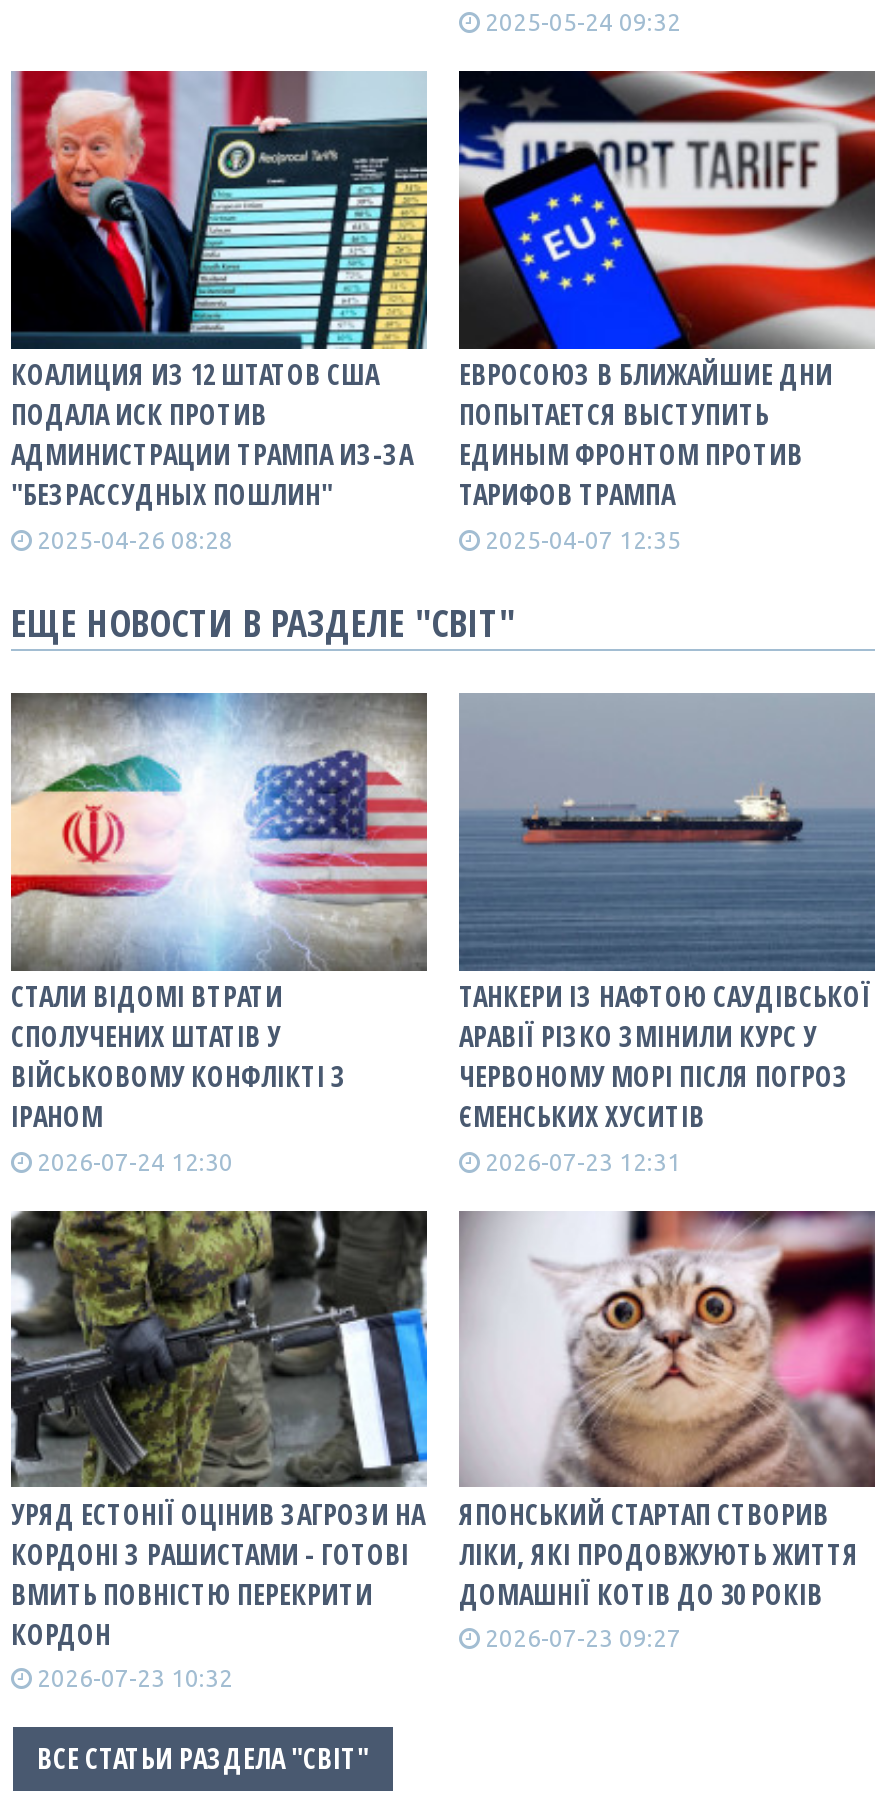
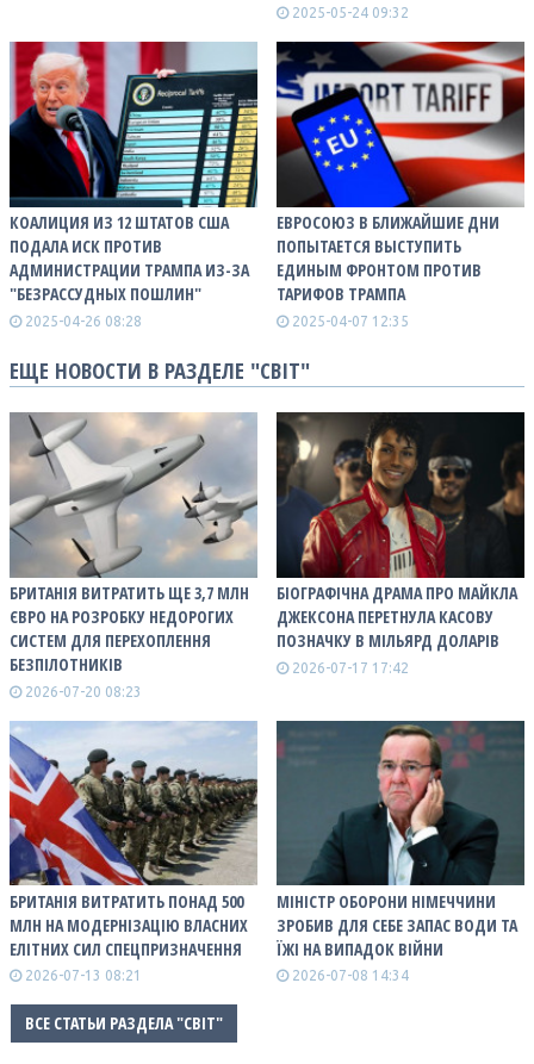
- [image]
- СТАЛИ ВІДОМІ ВТРАТИ
- СПОЛУЧЕНИХ ШТАТІВ У
- ВІЙСЬКОВОМУ КОНФЛІКТІ З
- ІРАНОМ
- 2026-07-24 12:30
+ [image]
+ БРИТАНІЯ ВИТРАТИТЬ ЩЕ 3,7 МЛН
+ ЄВРО НА РОЗРОБКУ НЕДОРОГИХ
+ СИСТЕМ ДЛЯ ПЕРЕХОПЛЕННЯ
+ БЕЗПІЛОТНИКІВ
+ 2026-07-20 08:23

- [image]
- ТАНКЕРИ ІЗ НАФТОЮ САУДІВСЬКОЇ
- АРАВІЇ РІЗКО ЗМІНИЛИ КУРС У
- ЧЕРВОНОМУ МОРІ ПІСЛЯ ПОГРОЗ
- ЄМЕНСЬКИХ ХУСИТІВ
- 2026-07-23 12:31
+ [image]
+ БІОГРАФІЧНА ДРАМА ПРО МАЙКЛА
+ ДЖЕКСОНА ПЕРЕТНУЛА КАСОВУ
+ ПОЗНАЧКУ В МІЛЬЯРД ДОЛАРІВ
+ 2026-07-17 17:42

- [image]
- УРЯД ЕСТОНІЇ ОЦІНИВ ЗАГРОЗИ НА
- КОРДОНІ З РАШИСТАМИ - ГОТОВІ
- ВМИТЬ ПОВНІСТЮ ПЕРЕКРИТИ
- КОРДОН
- 2026-07-23 10:32
+ [image]
+ БРИТАНІЯ ВИТРАТИТЬ ПОНАД 500
+ МЛН НА МОДЕРНІЗАЦІЮ ВЛАСНИХ
+ ЕЛІТНИХ СИЛ СПЕЦПРИЗНАЧЕННЯ
+ 2026-07-13 08:21

- [image]
- ЯПОНСЬКИЙ СТАРТАП СТВОРИВ
- ЛІКИ, ЯКІ ПРОДОВЖУЮТЬ ЖИТТЯ
- ДОМАШНІЇ КОТІВ ДО 30 РОКІВ
- 2026-07-23 09:27
+ [image]
+ МІНІСТР ОБОРОНИ НІМЕЧЧИНИ
+ ЗРОБИВ ДЛЯ СЕБЕ ЗАПАС ВОДИ ТА
+ ЇЖІ НА ВИПАДОК ВІЙНИ
+ 2026-07-08 14:34
